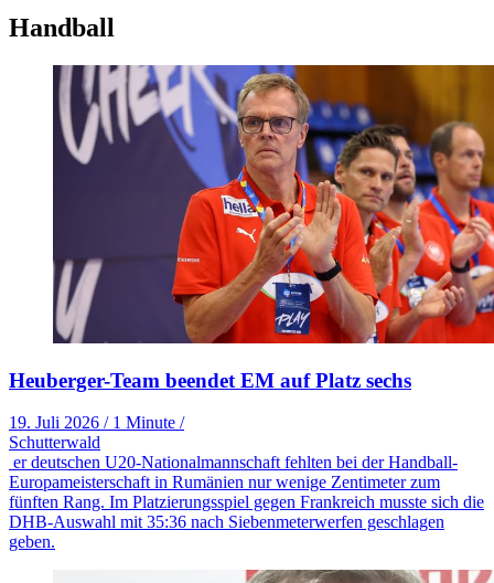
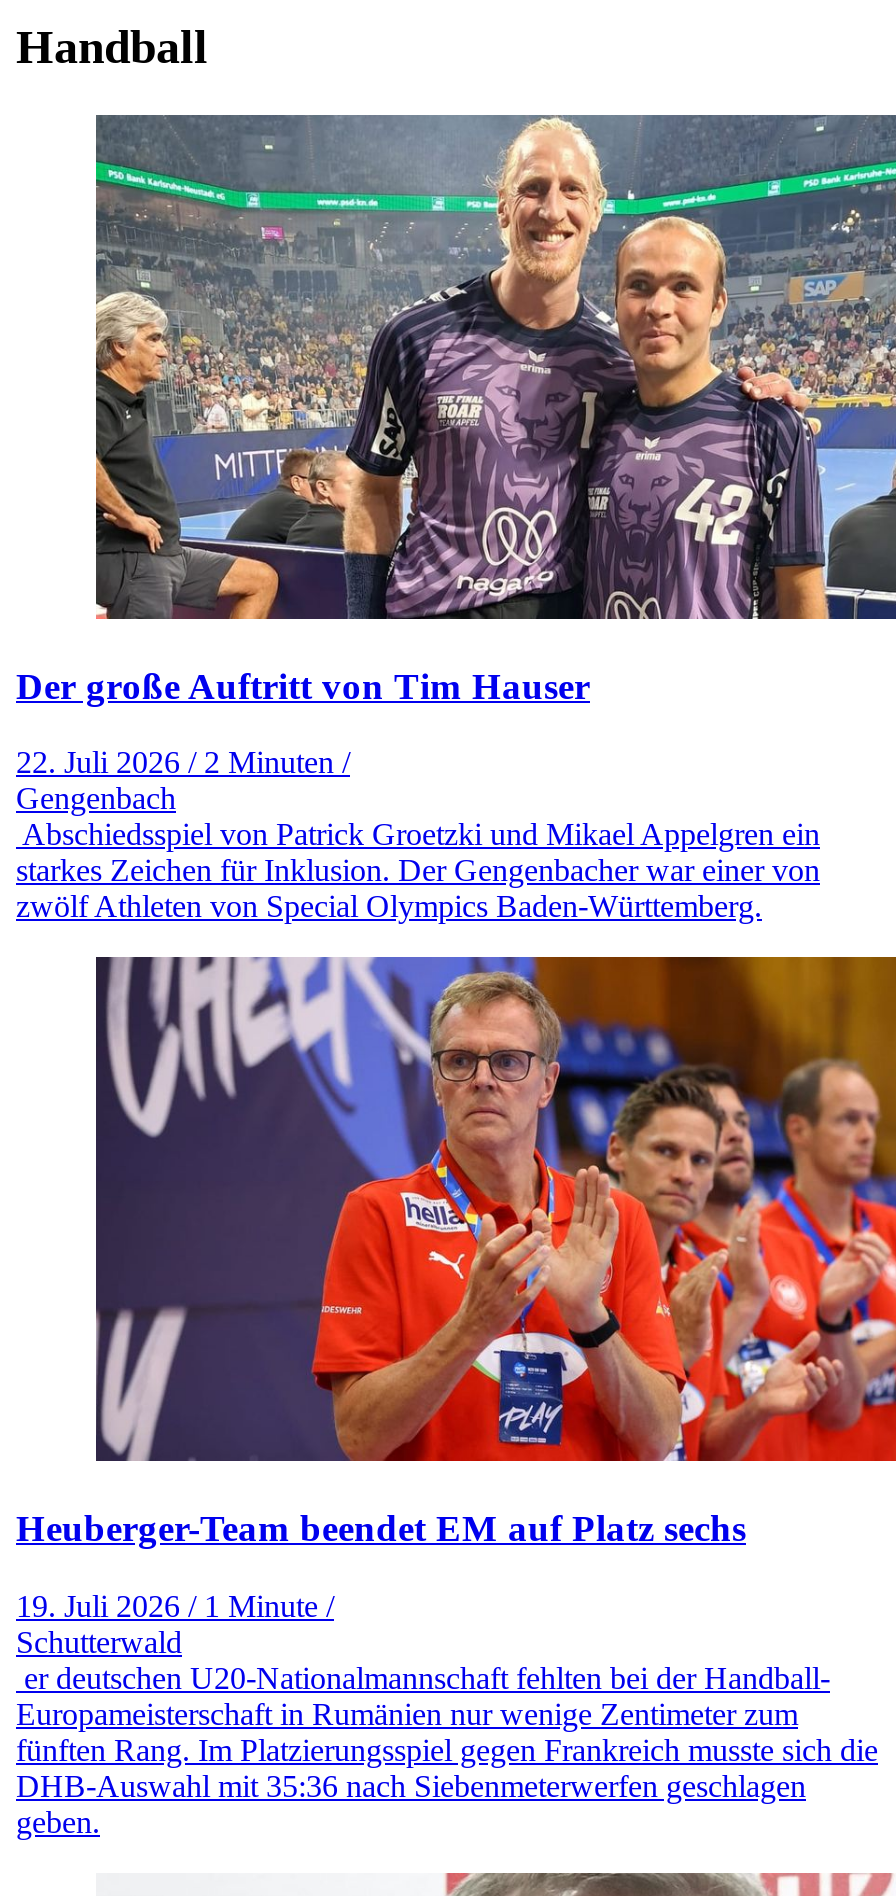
+ [image]
+ Der große Auftritt von Tim Hauser
+ 22. Juli 2026 / 2 Minuten /
+ Gengenbach
+ Abschiedsspiel von Patrick Groetzki und Mikael Appelgren ein
+ starkes Zeichen für Inklusion. Der Gengenbacher war einer von
+ zwölf Athleten von Special Olympics Baden-Württemberg.
